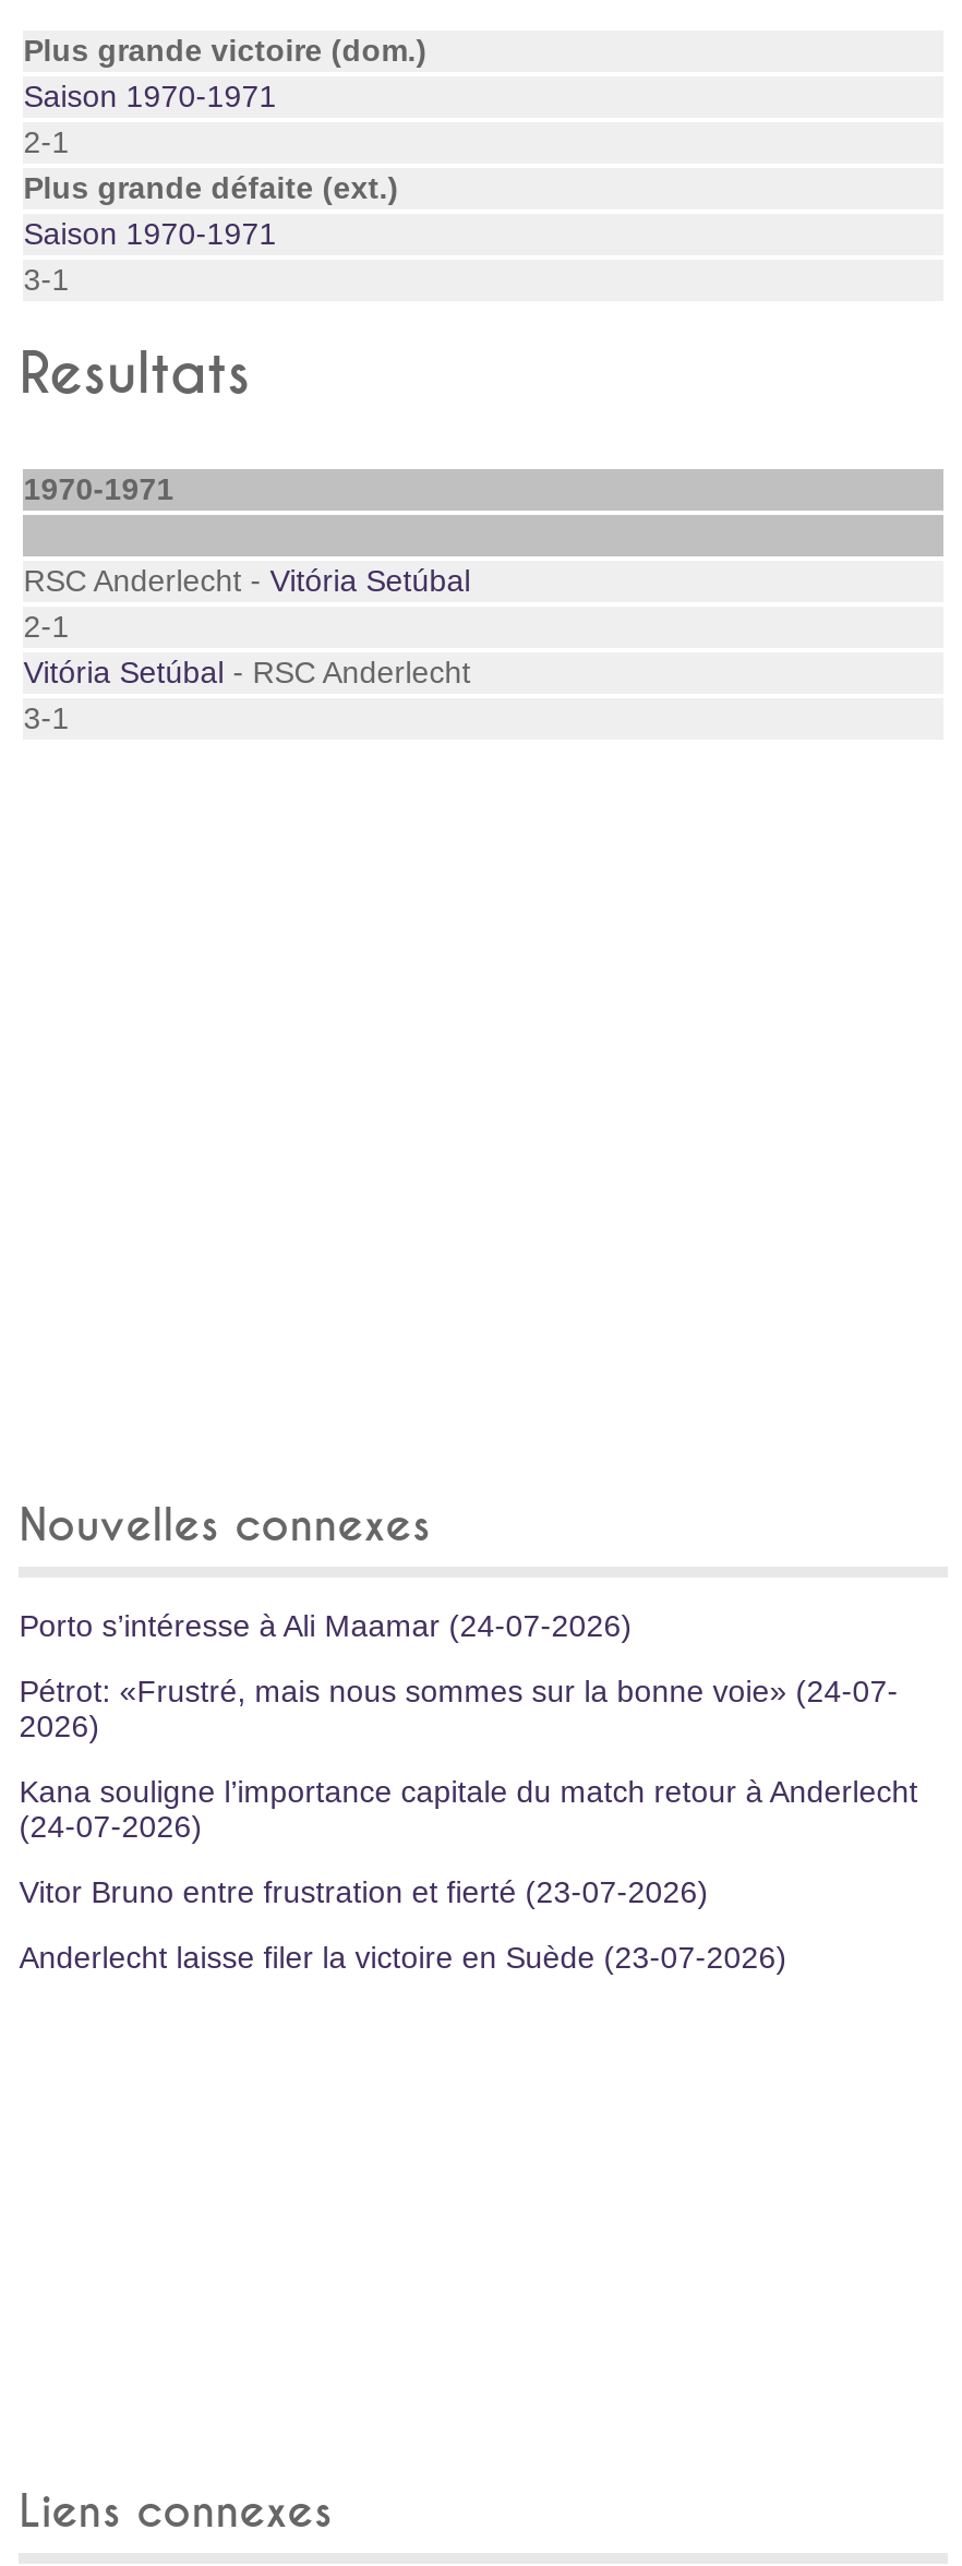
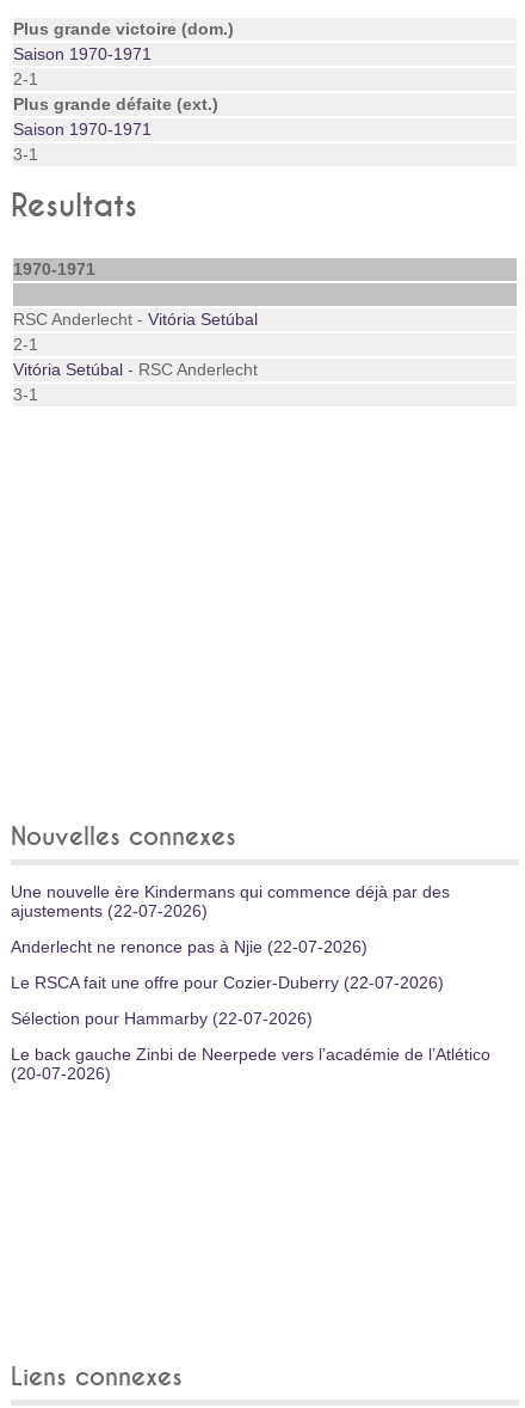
- Porto s’intéresse à Ali Maamar (24-07-2026)
+ Une nouvelle ère Kindermans qui commence déjà par des
+ ajustements (22-07-2026)

- Pétrot: «Frustré, mais nous sommes sur la bonne voie» (24-07-
- 2026)
+ Anderlecht ne renonce pas à Njie (22-07-2026)

- Kana souligne l’importance capitale du match retour à Anderlecht
- (24-07-2026)
+ Le RSCA fait une offre pour Cozier-Duberry (22-07-2026)

- Vitor Bruno entre frustration et fierté (23-07-2026)
+ Sélection pour Hammarby (22-07-2026)

- Anderlecht laisse filer la victoire en Suède (23-07-2026)
+ Le back gauche Zinbi de Neerpede vers l’académie de l’Atlético
+ (20-07-2026)
